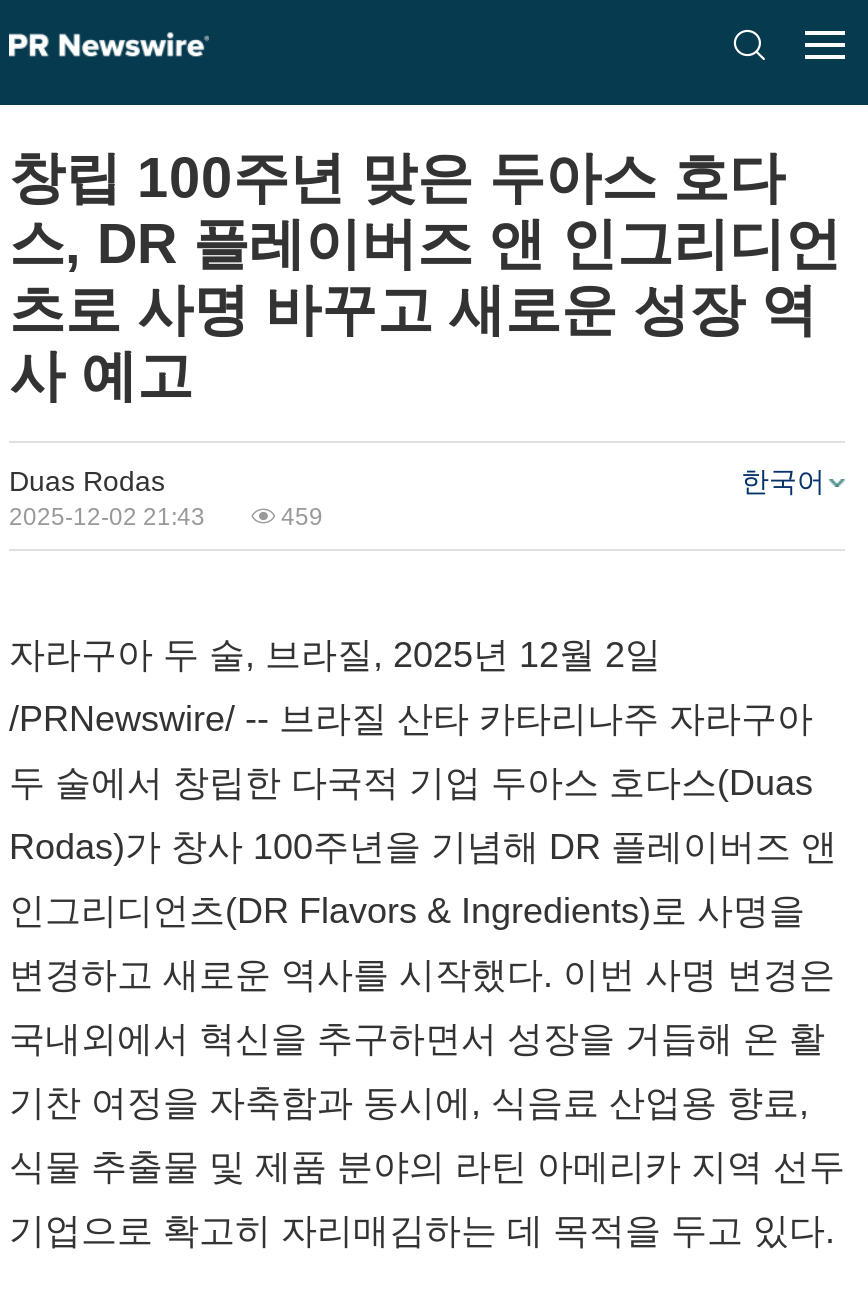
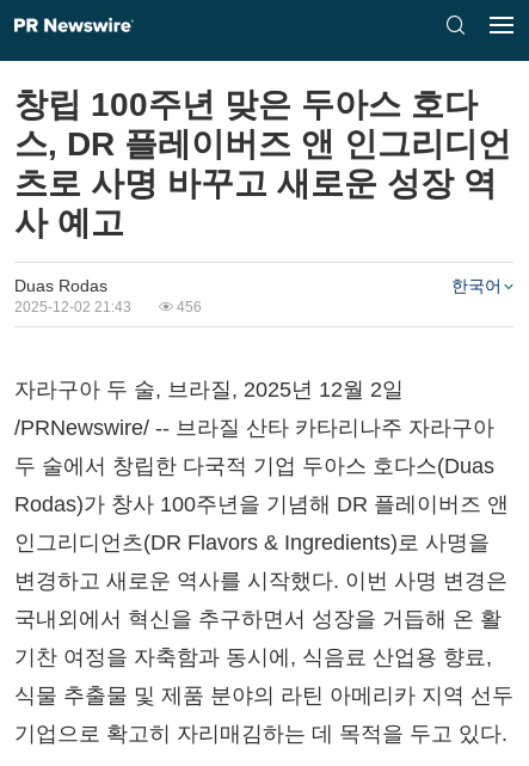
- 459
+ 456
